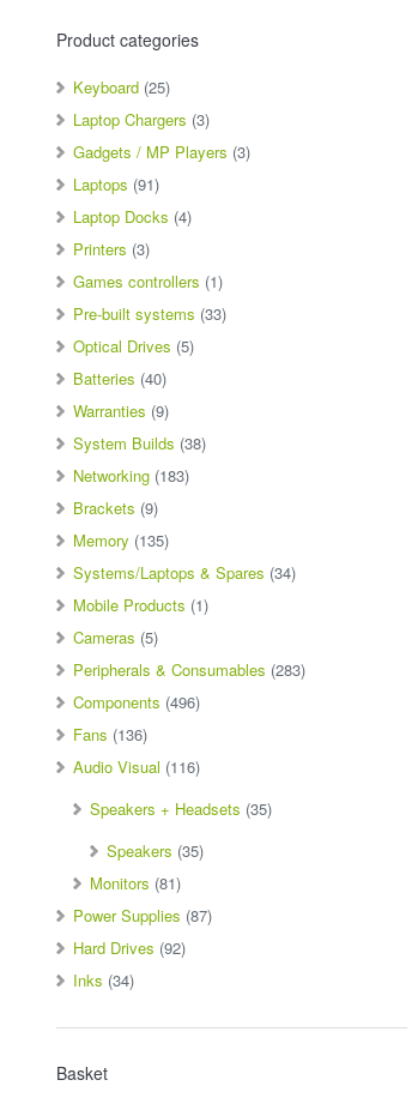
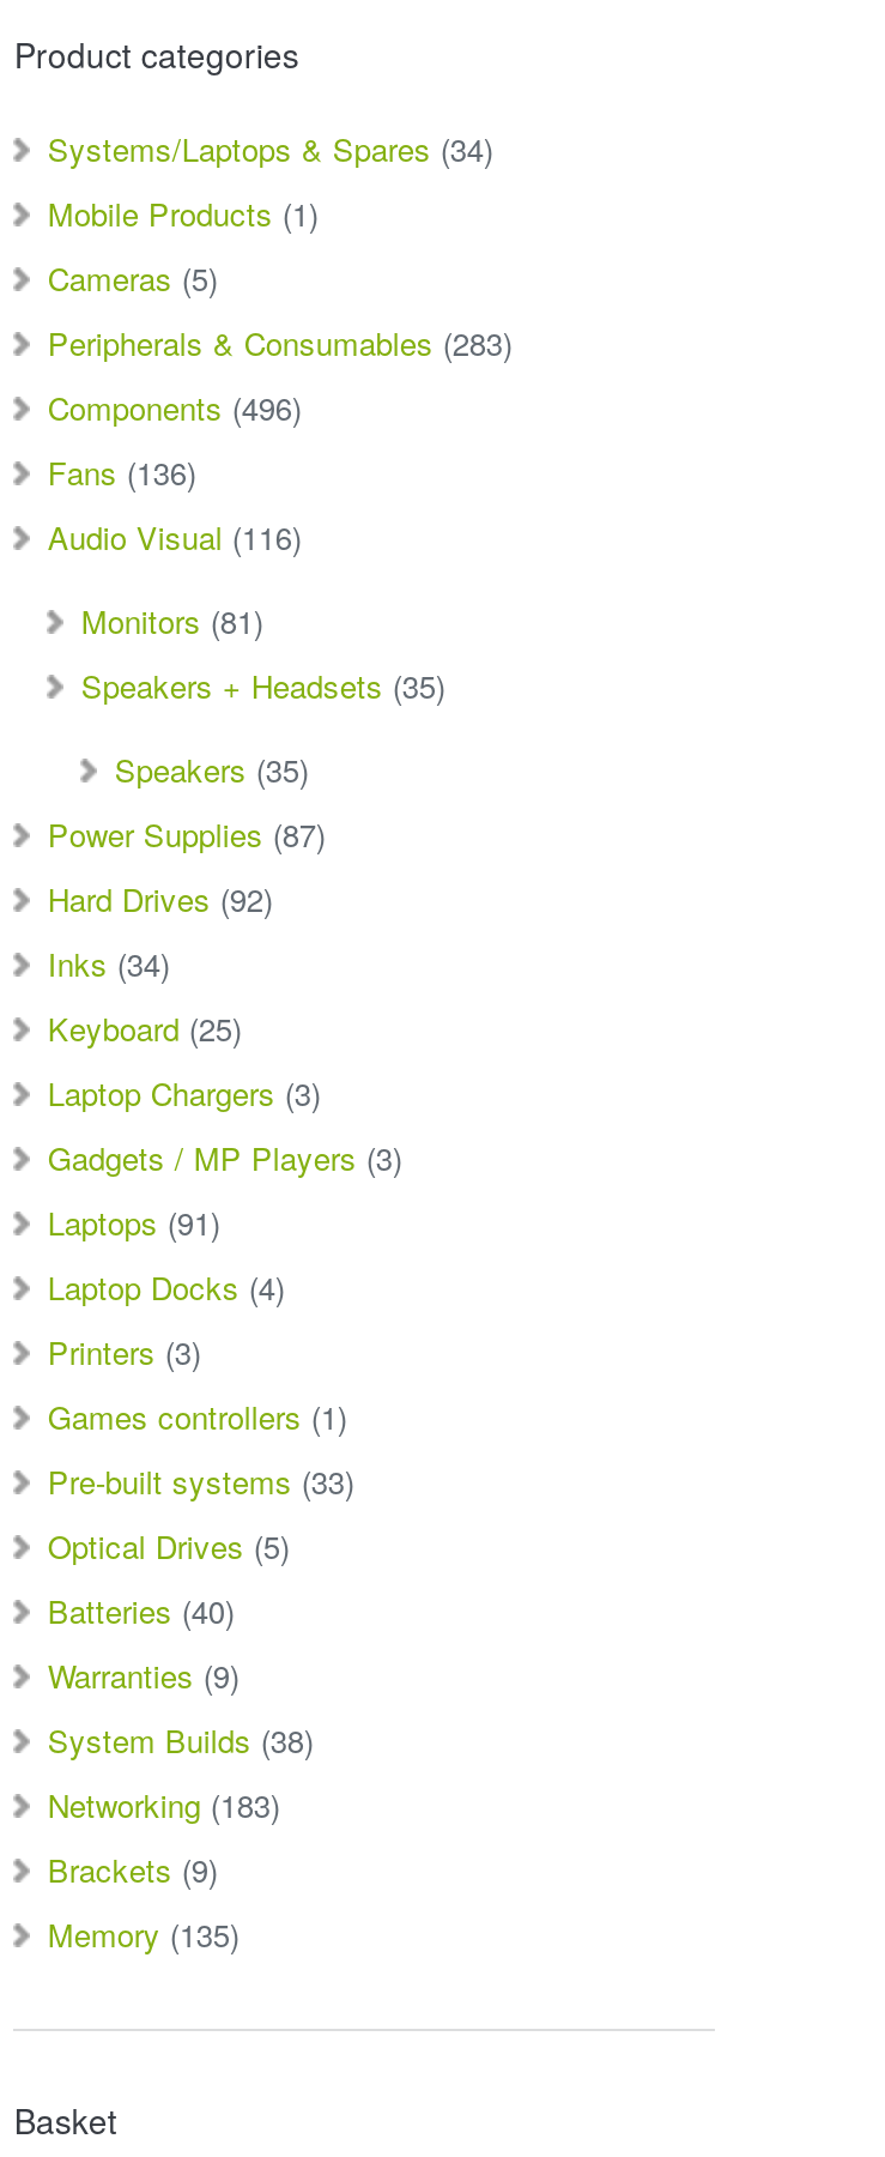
moved down: Keyboard (25) | Laptop Chargers (3) | Gadgets / MP Players (3) | ... | Brackets (9) | Memory (135)

moved up: Systems/Laptops & Spares (34) | Mobile Products (1) | Cameras (5) | ... | Hard Drives (92) | Inks (34)
